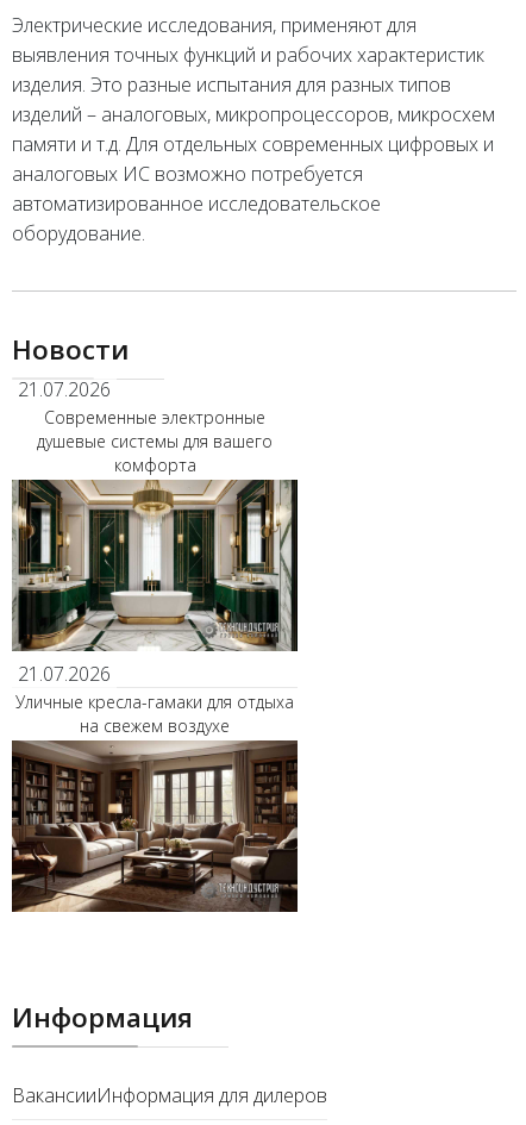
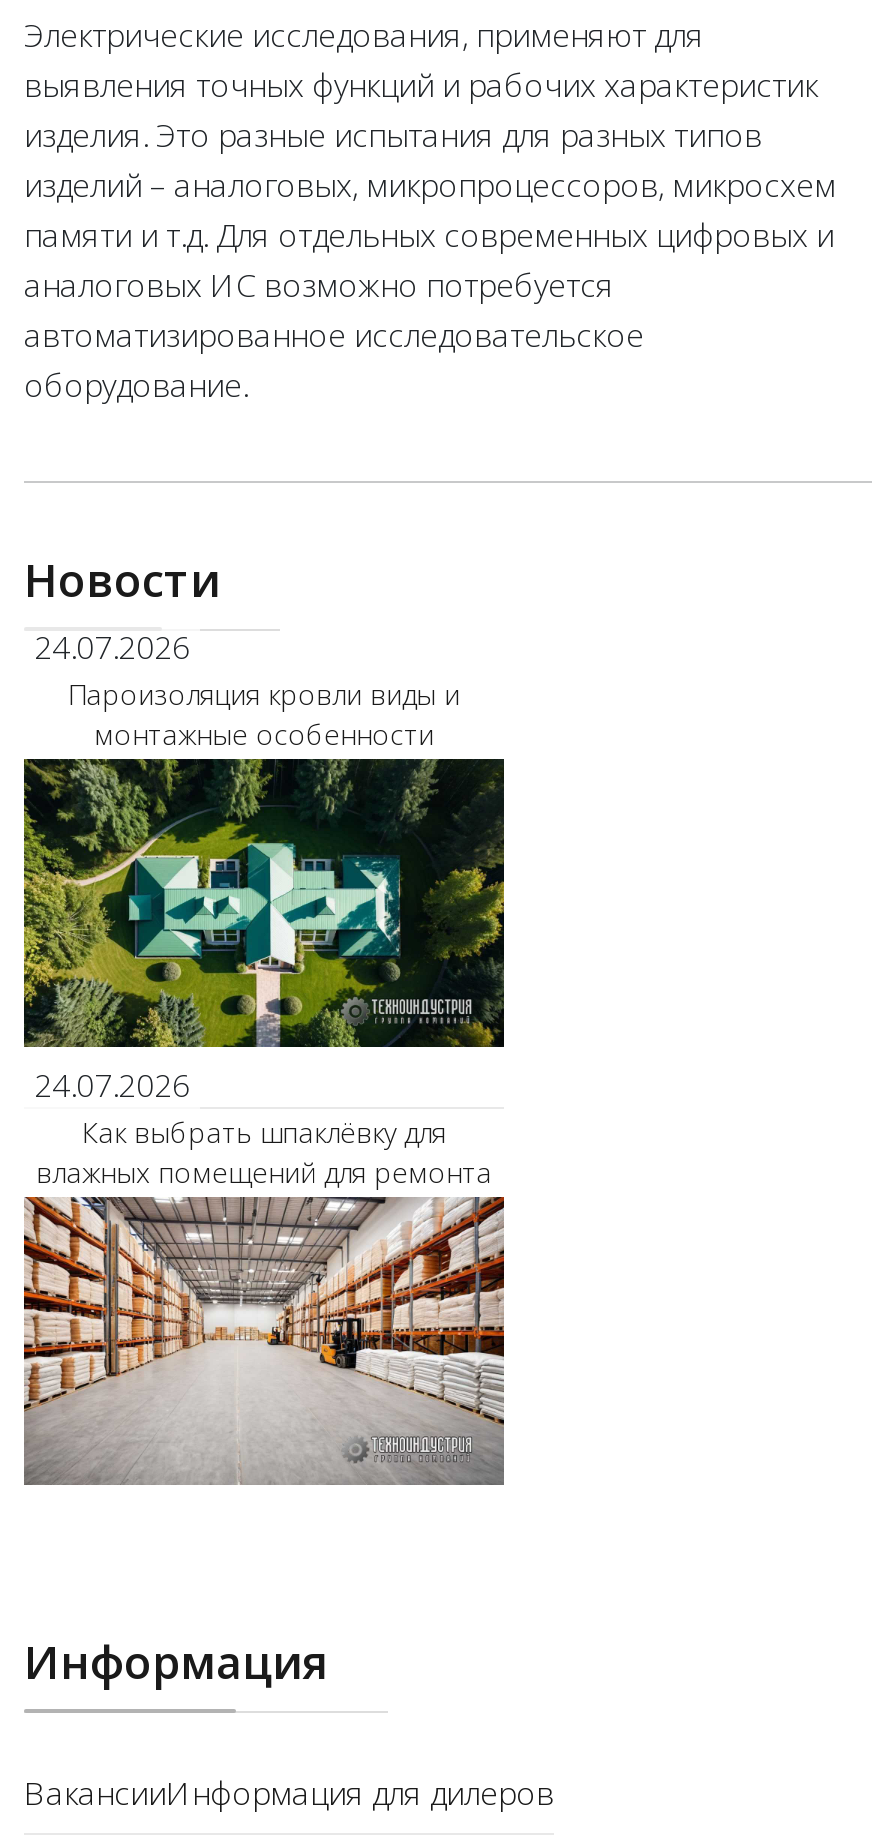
- 21.07.2026
- Современные электронные
- душевые системы для вашего
- комфорта
+ 24.07.2026
+ Пароизоляция кровли виды и
+ монтажные особенности

- [image]
- 21.07.2026
- Уличные кресла-гамаки для отдыха
- на свежем воздухе
+ [image]
+ 24.07.2026
+ Как выбрать шпаклёвку для
+ влажных помещений для ремонта

- [image]
+ [image]
